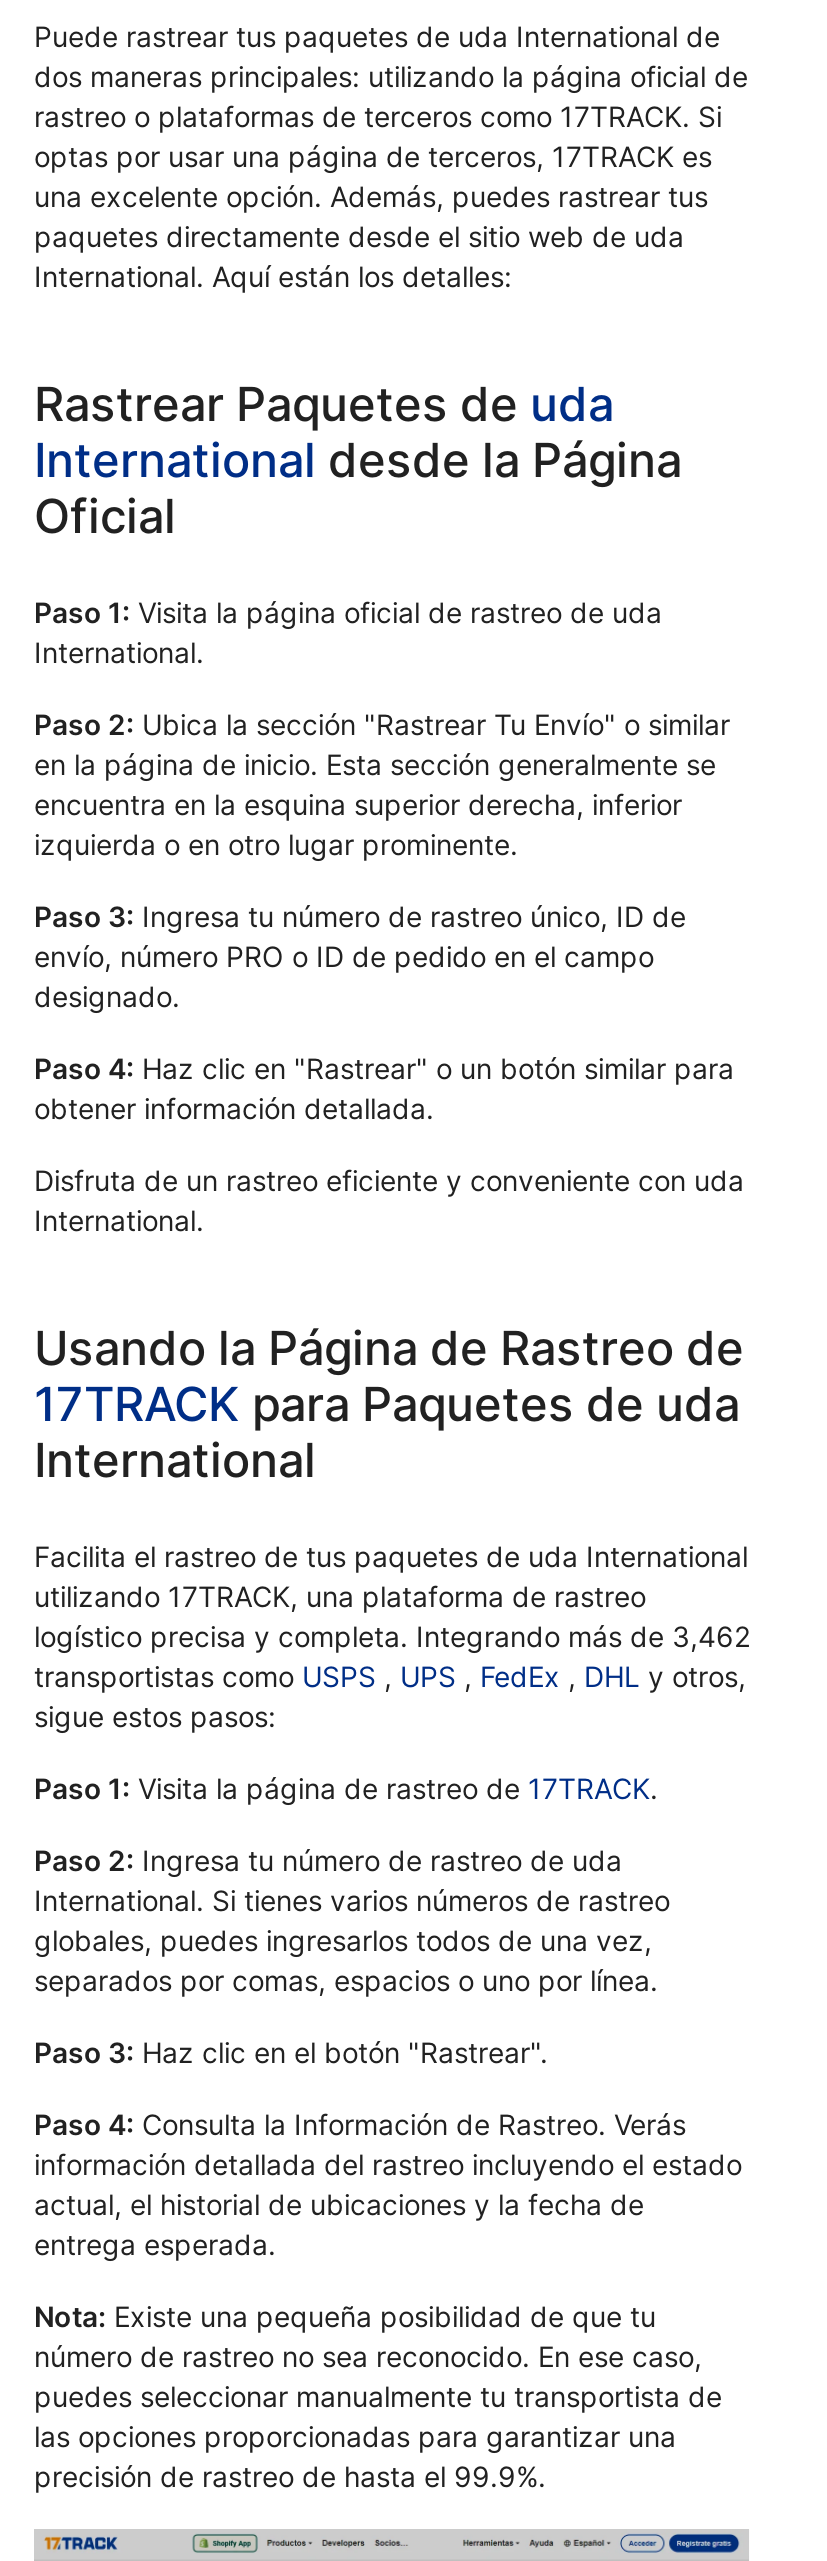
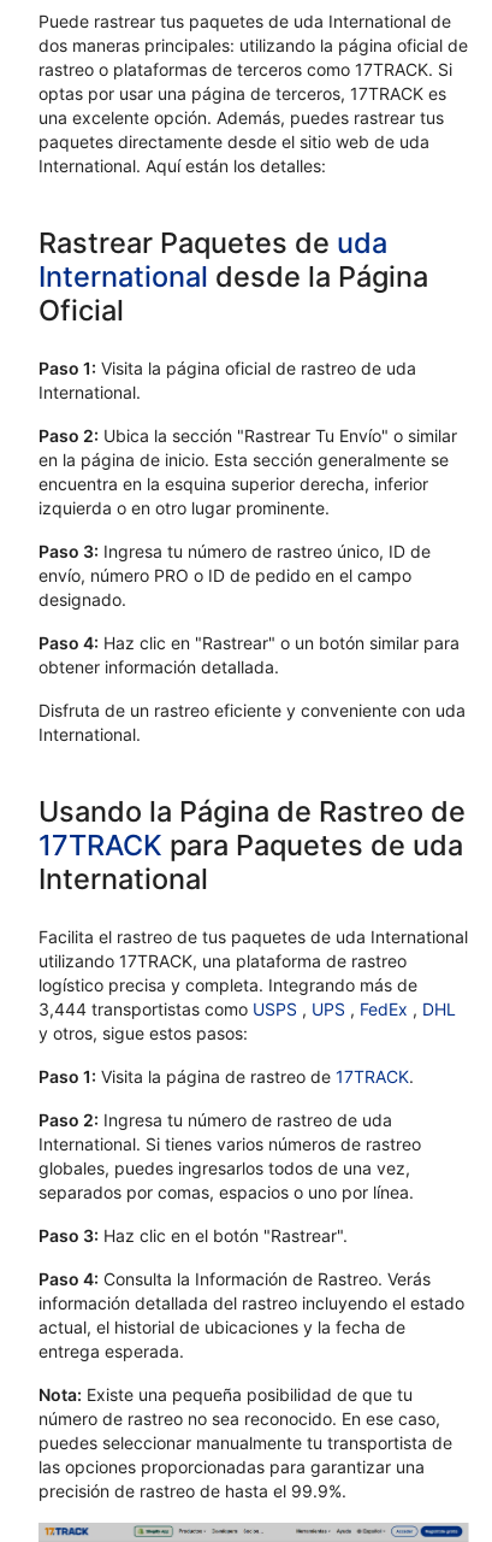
- logístico precisa y completa. Integrando más de 3,462
- transportistas como USPS, UPS, FedEx, DHL y otros,
- sigue estos pasos:
+ logístico precisa y completa. Integrando más de
+ 3,444 transportistas como USPS, UPS, FedEx, DHL
+ y otros, sigue estos pasos:
